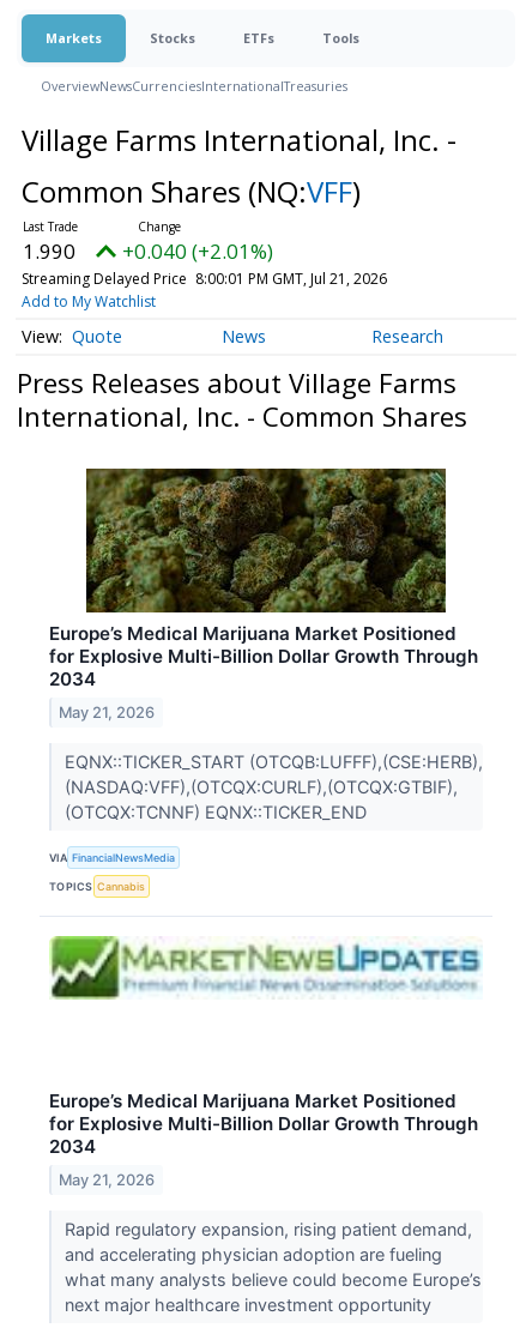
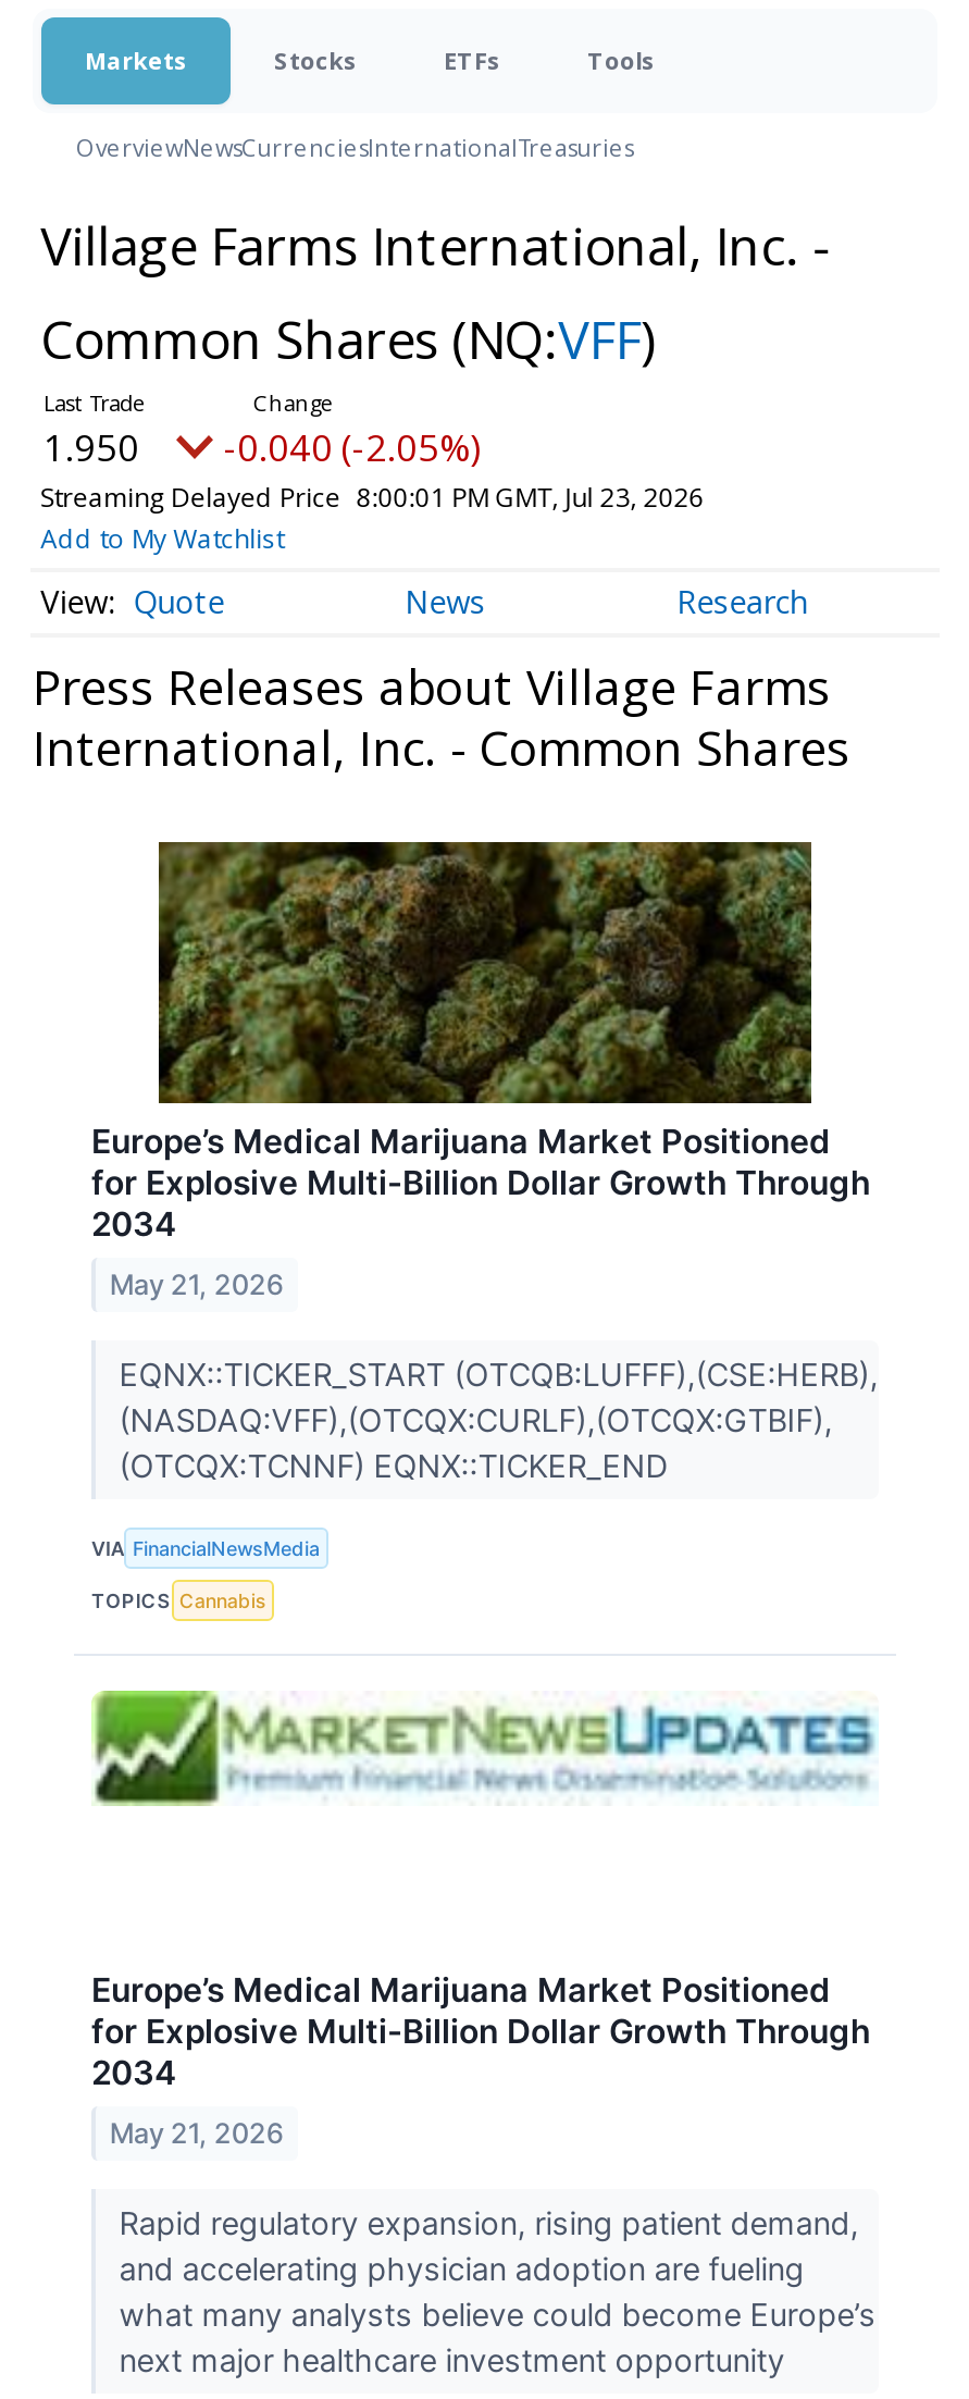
- 1.990
+ 1.950

- +0.040 (+2.01%)
+ -0.040 (-2.05%)

- Streaming Delayed Price 8:00:01 PM GMT, Jul 21, 2026
+ Streaming Delayed Price 8:00:01 PM GMT, Jul 23, 2026
